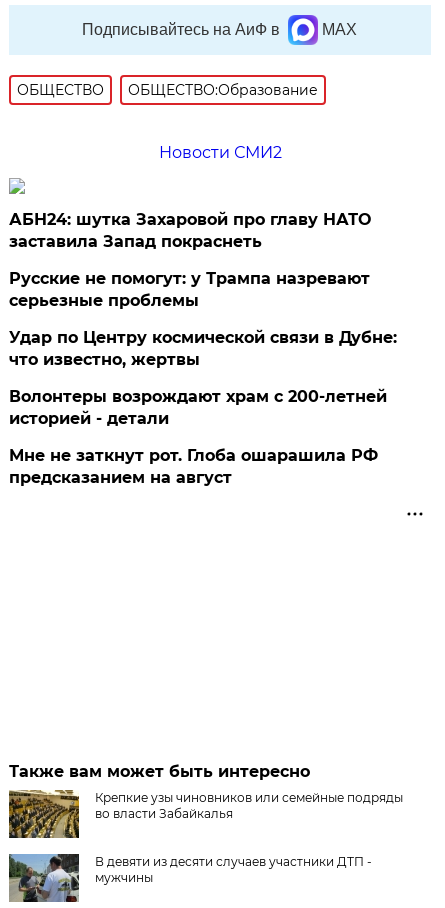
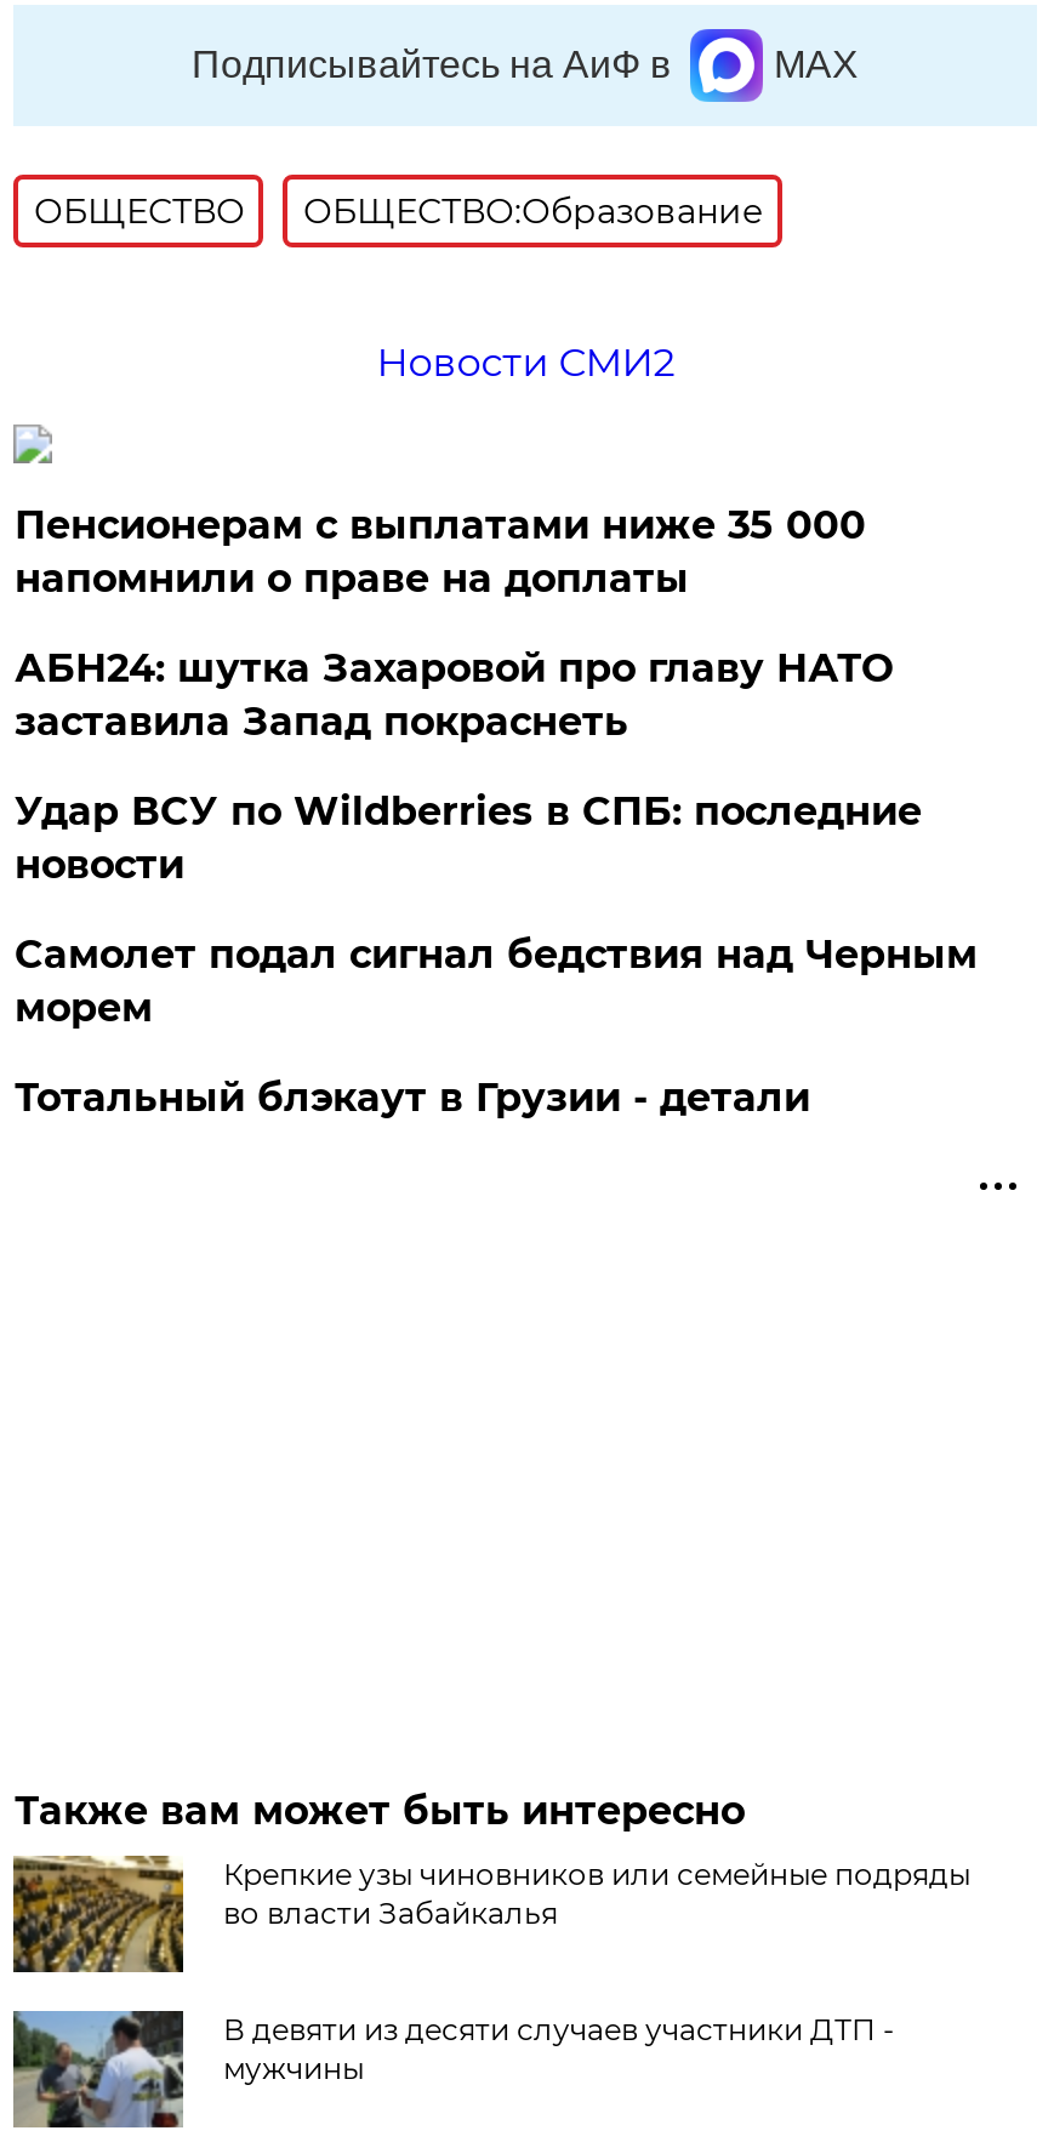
+ Пенсионерам с выплатами ниже 35 000
+ напомнили о праве на доплаты

moved down: АБН24: шутка Захаровой про главу НАТО | заставила Запад покраснеть

- Русские не помогут: у Трампа назревают
- серьезные проблемы
- Удар по Центру космической связи в Дубне:
- что известно, жертвы
- Волонтеры возрождают храм с 200-летней
- историей - детали
- Мне не заткнут рот. Глоба ошарашила РФ
- предсказанием на август
+ Удар ВСУ по Wildberries в СПБ: последние
+ новости
+ Самолет подал сигнал бедствия над Черным
+ морем
+ Тотальный блэкаут в Грузии - детали
